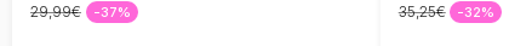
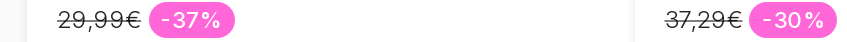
- 35,25€
+ 37,29€

- -32%
+ -30%
